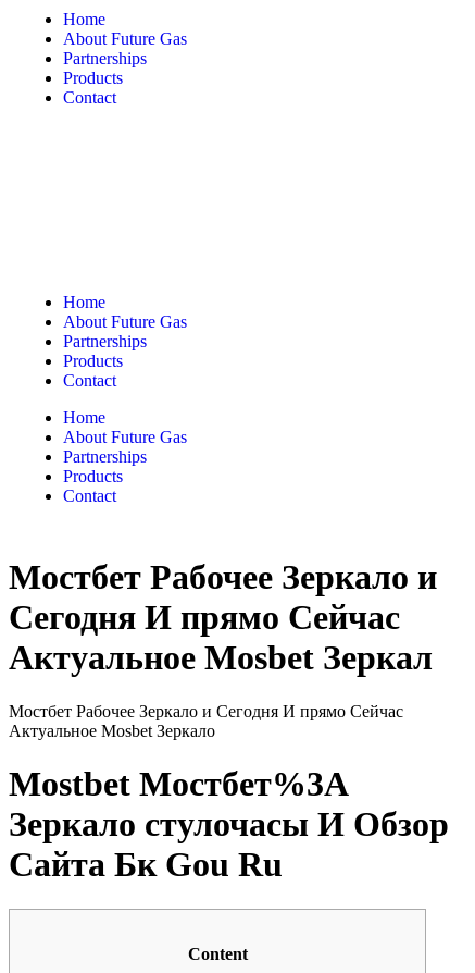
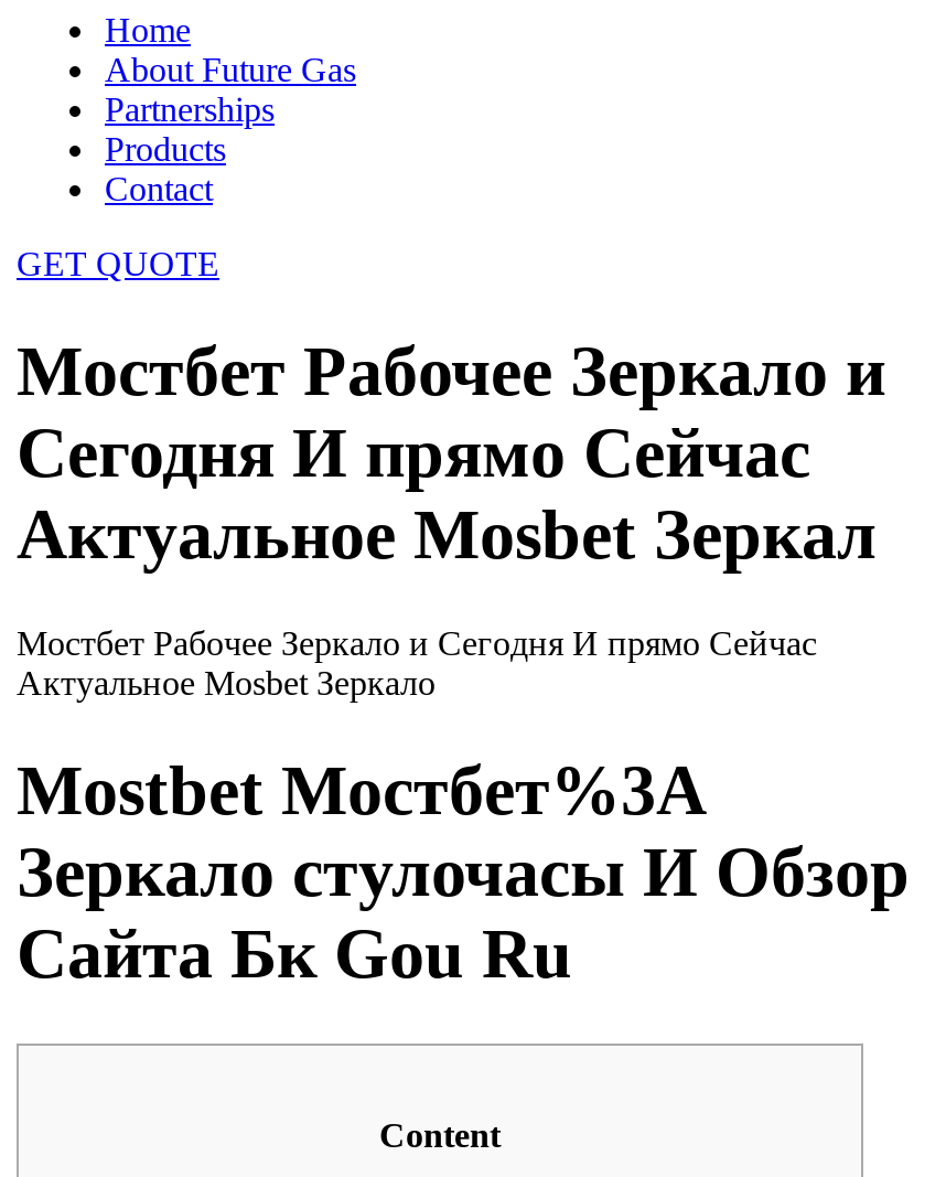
- Home
- About Future Gas
- Partnerships
- Products
- Contact
- Home
- About Future Gas
- Partnerships
- Products
- Contact
+ GET QUOTE
